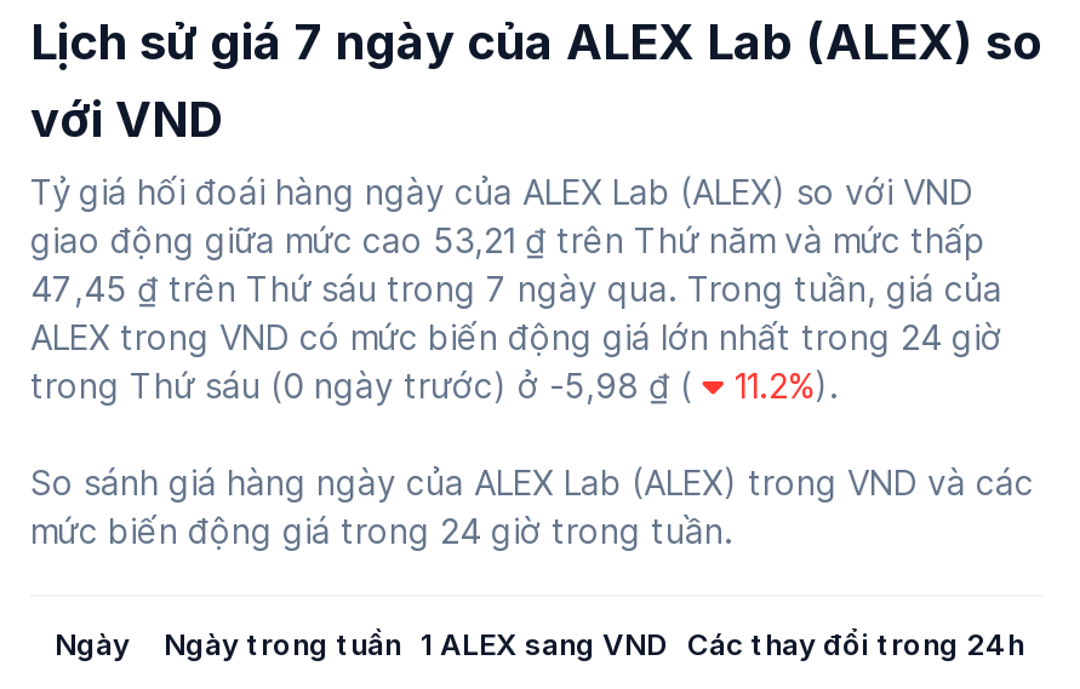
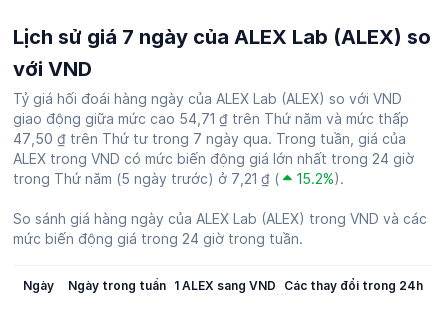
- giao động giữa mức cao 53,21 ₫ trên Thứ năm và mức thấp
+ giao động giữa mức cao 54,71 ₫ trên Thứ năm và mức thấp

- 47,45 ₫ trên Thứ sáu trong 7 ngày qua. Trong tuần, giá của
+ 47,50 ₫ trên Thứ tư trong 7 ngày qua. Trong tuần, giá của

- trong Thứ sáu (0 ngày trước) ở -5,98 ₫ (
+ trong Thứ năm (5 ngày trước) ở 7,21 ₫ (

- 11.2%).
+ 15.2%).
